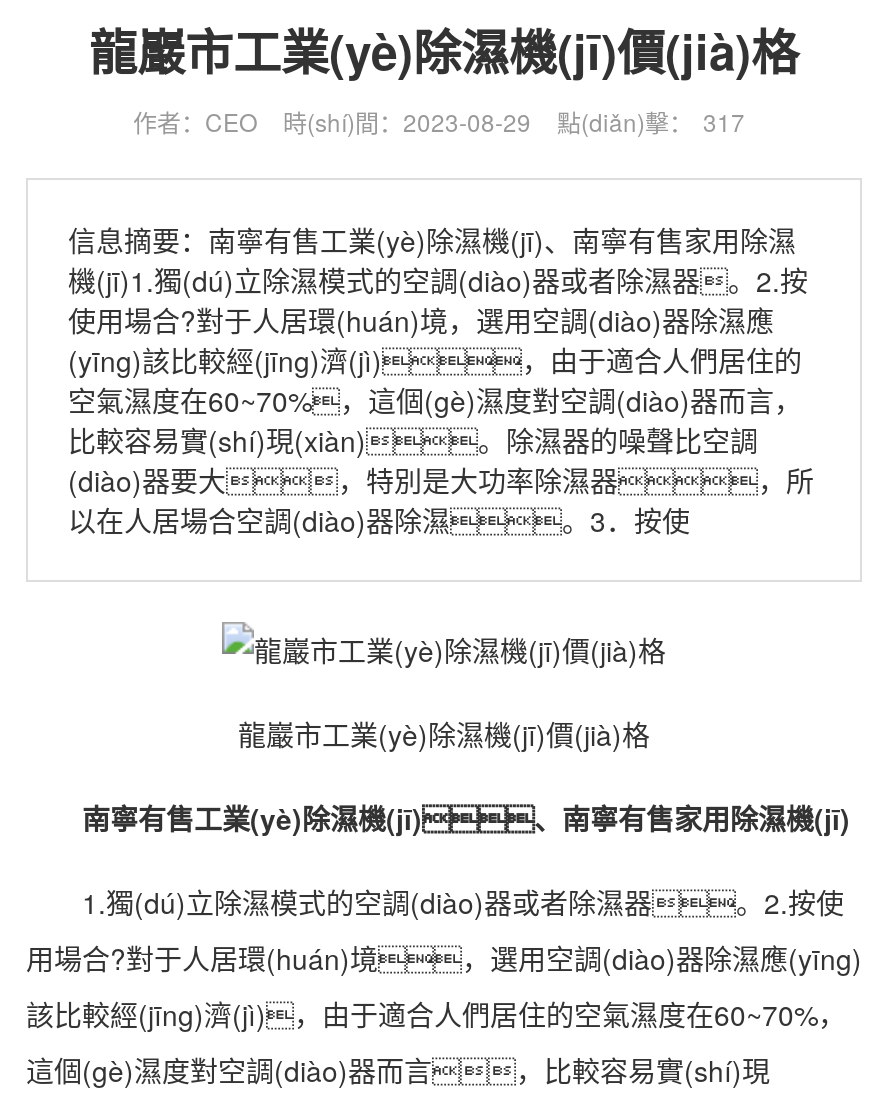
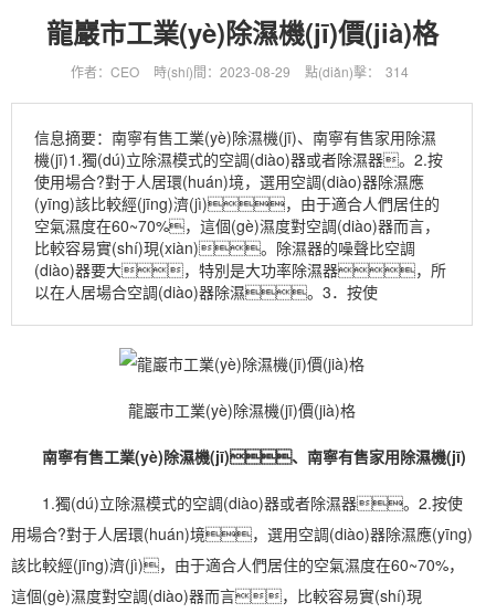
- 作者：CEO 時(shí)間：2023-08-29 點(diǎn)擊： 317
+ 作者：CEO 時(shí)間：2023-08-29 點(diǎn)擊： 314
